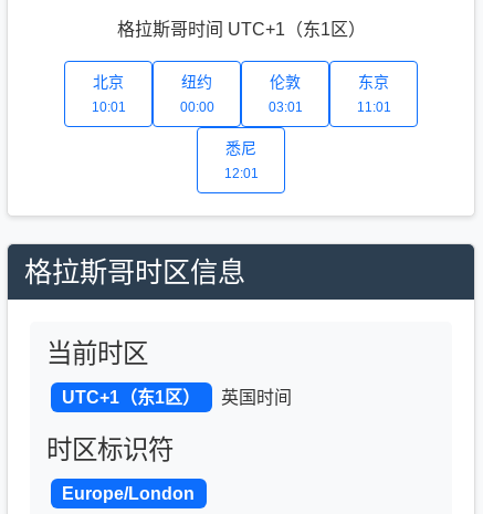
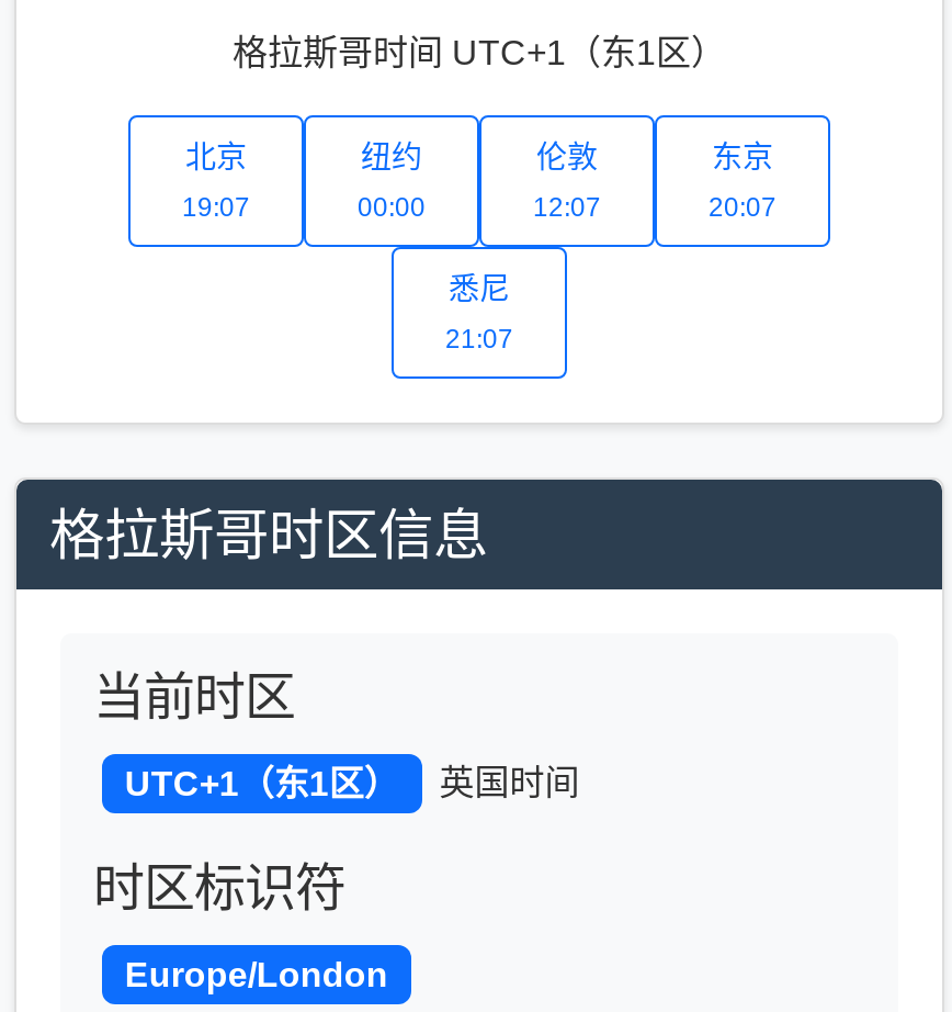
- 10:01
+ 19:07

- 03:01
+ 12:07

- 11:01
+ 20:07

- 12:01
+ 21:07
